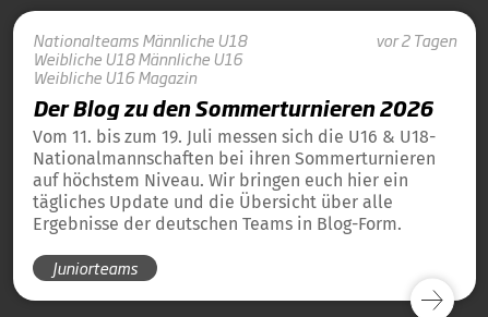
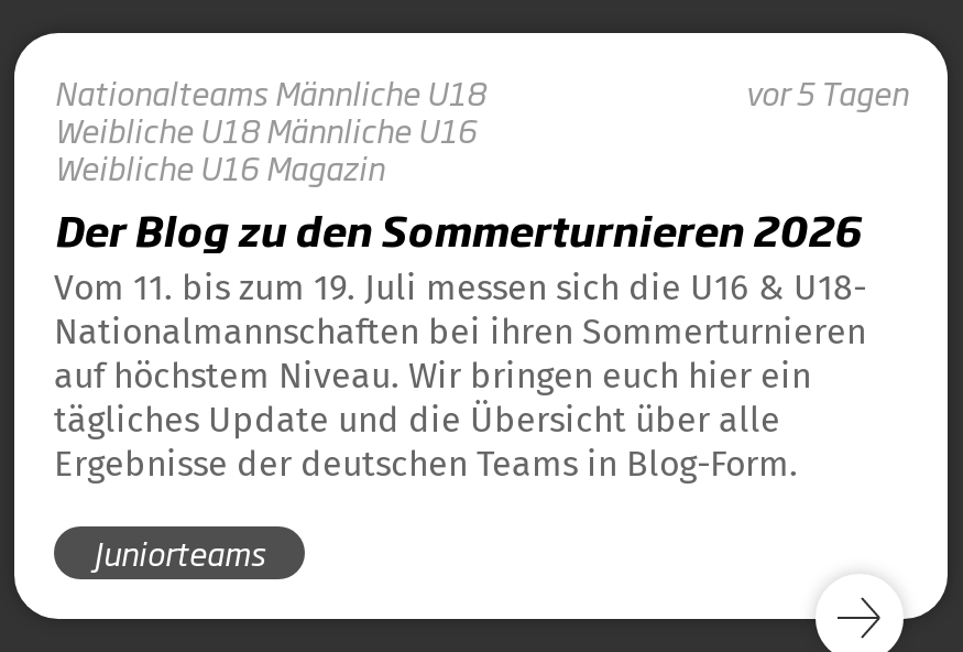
- vor 2 Tagen
+ vor 5 Tagen
